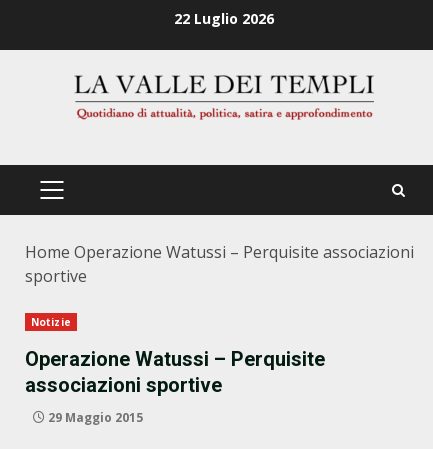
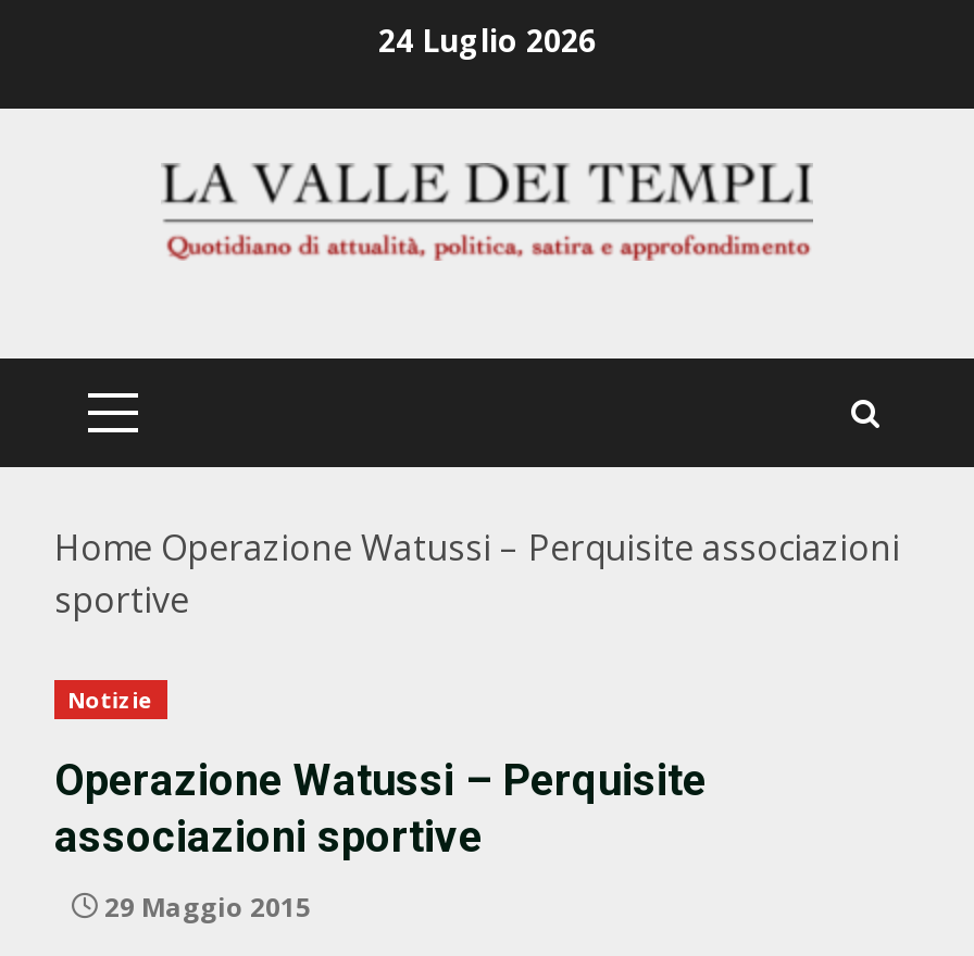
- 22 Luglio 2026
+ 24 Luglio 2026
